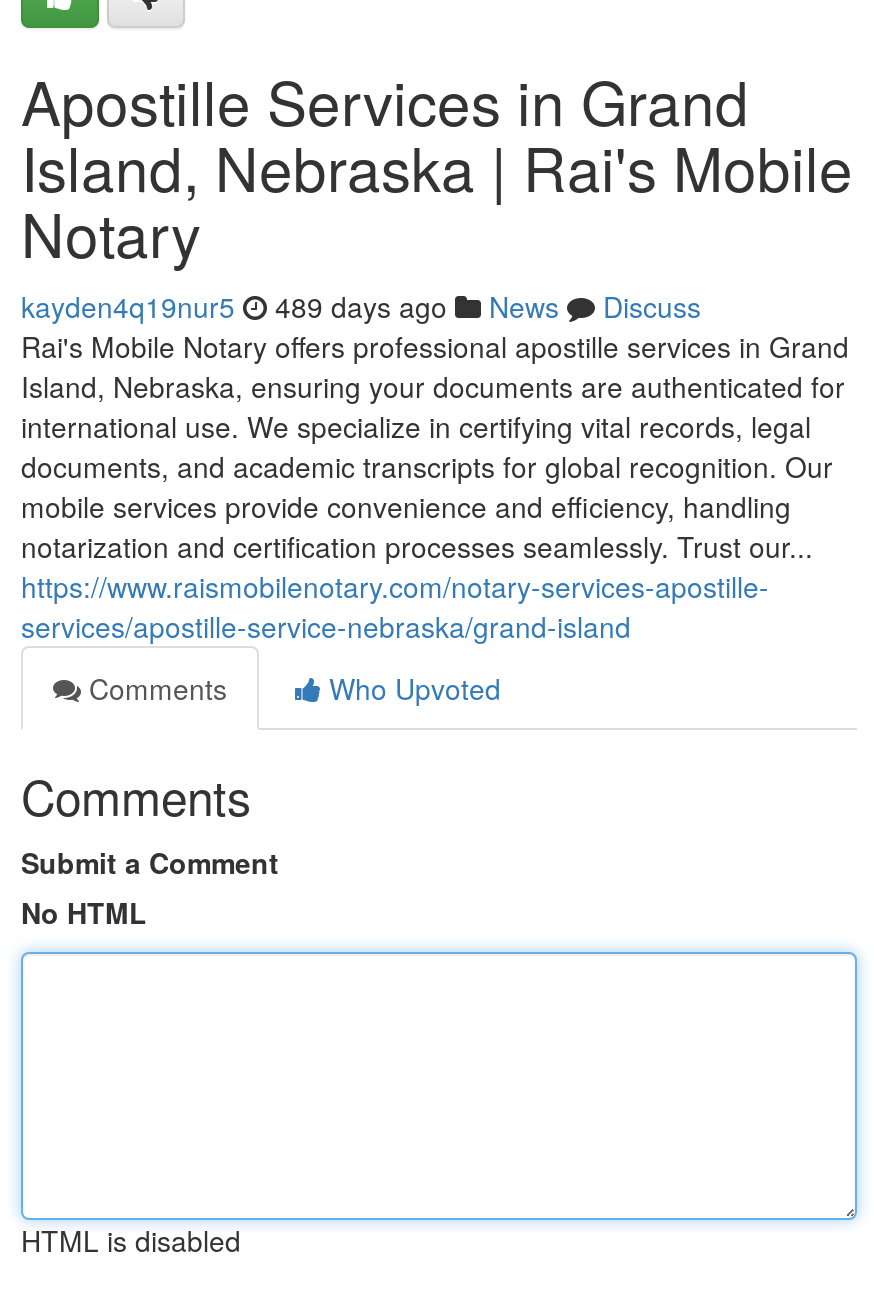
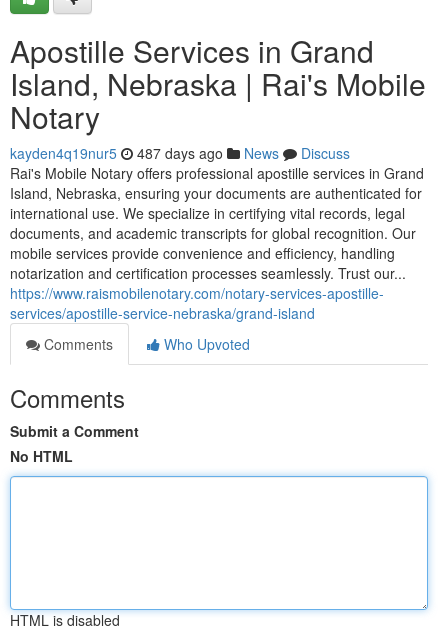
- kayden4q19nur5 489 days ago News Discuss
+ kayden4q19nur5 487 days ago News Discuss
